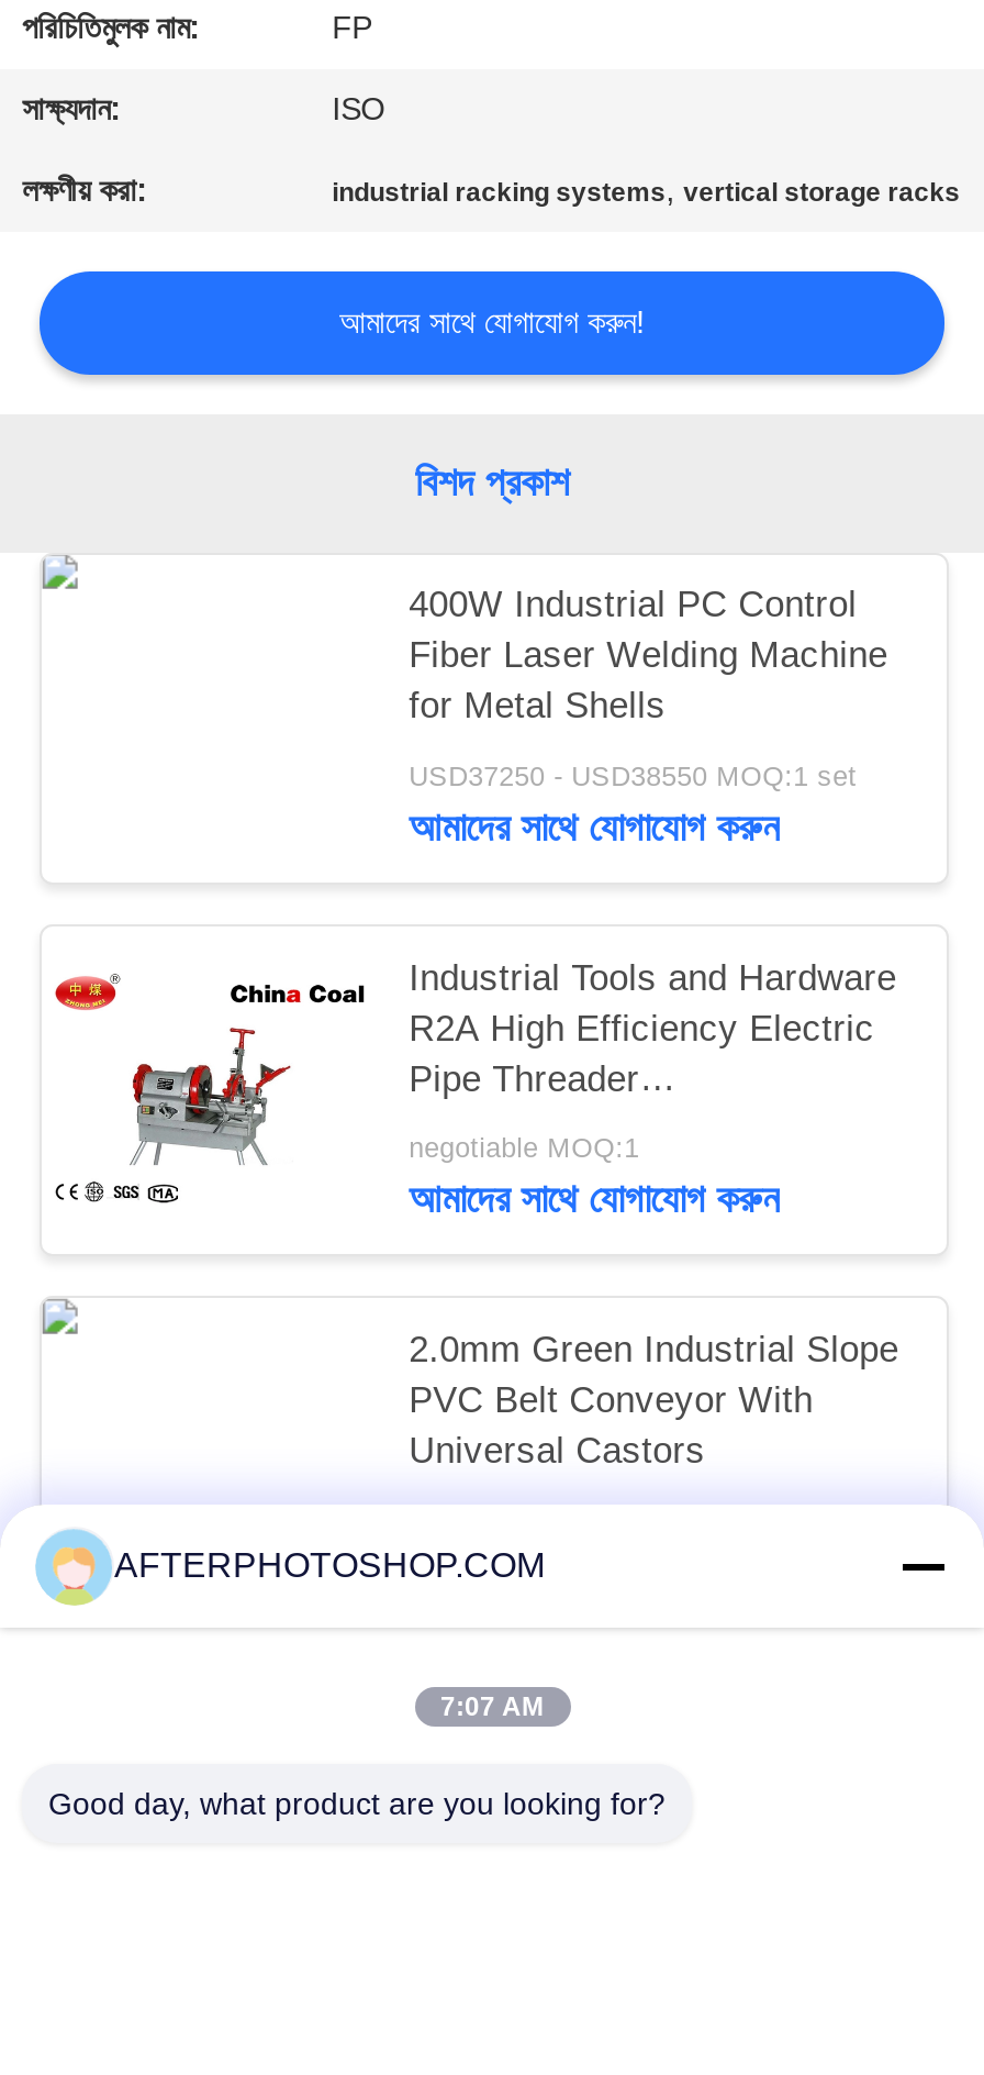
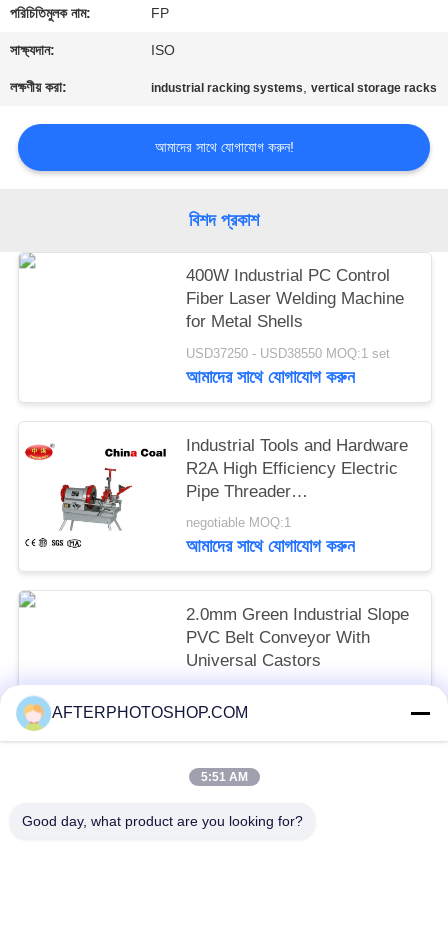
- 7:07 AM
+ 5:51 AM
